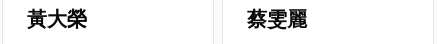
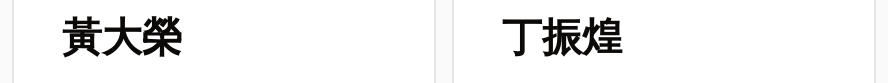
- 蔡雯麗
+ 丁振煌
